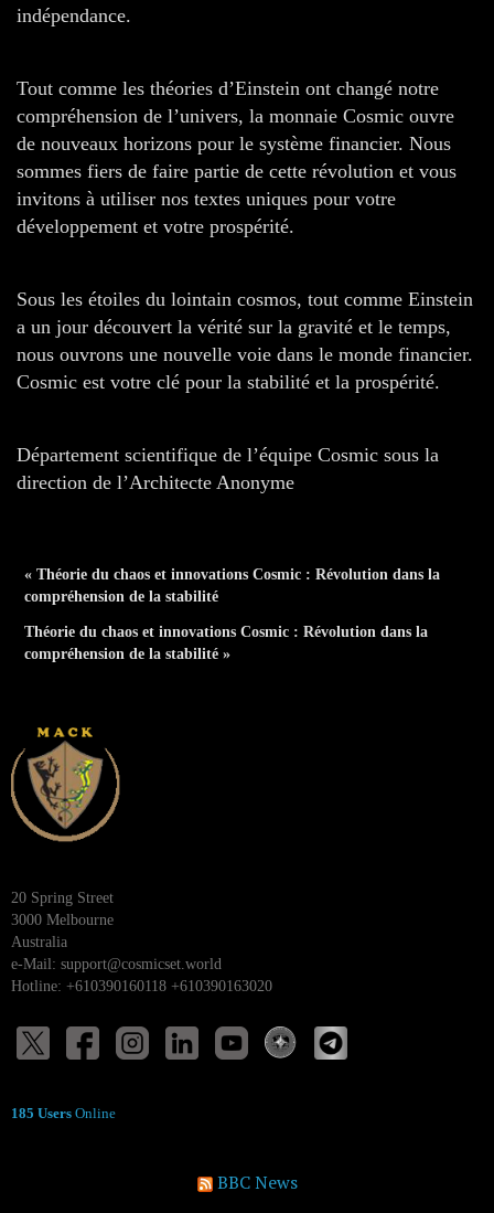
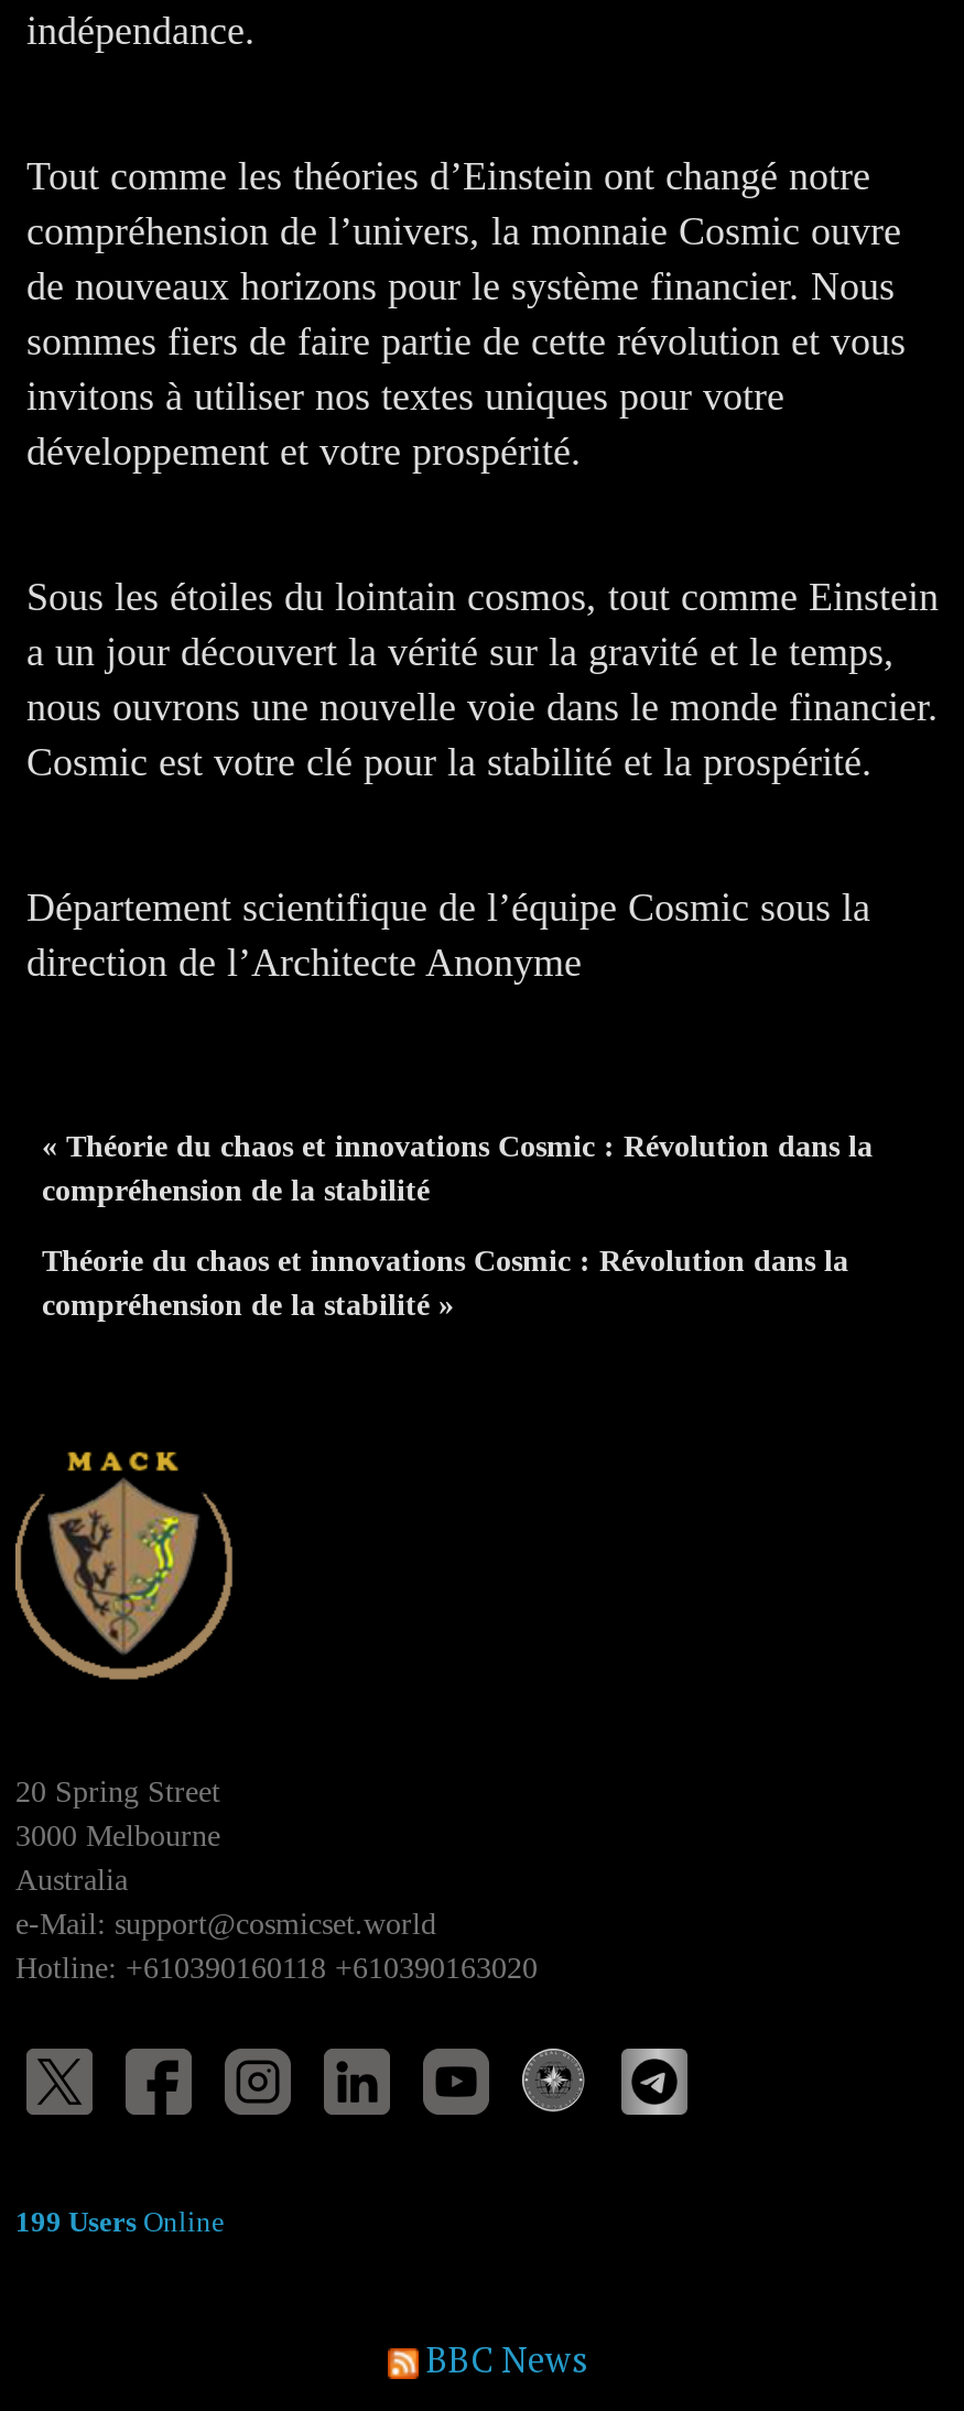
- 185 Users Online
+ 199 Users Online
